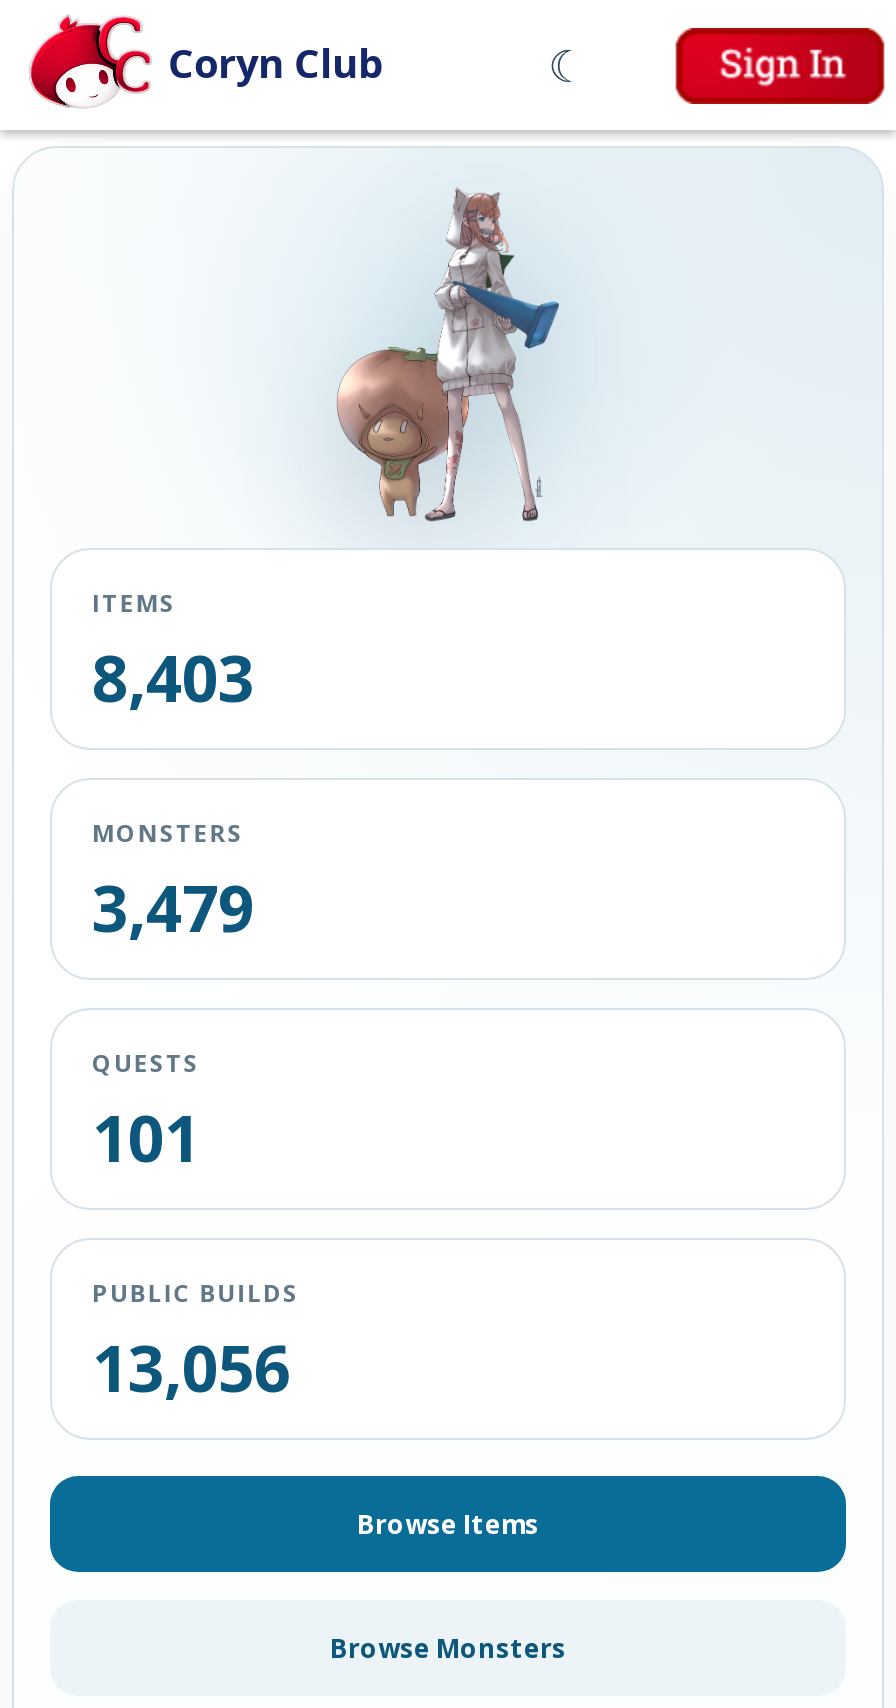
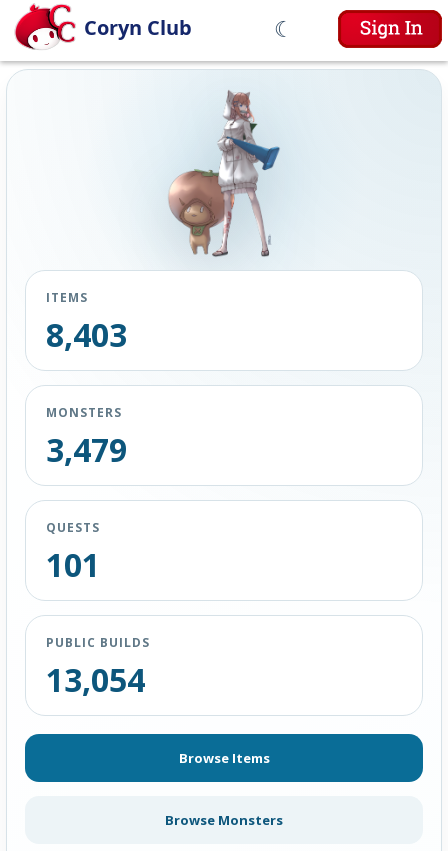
- 13,056
+ 13,054
